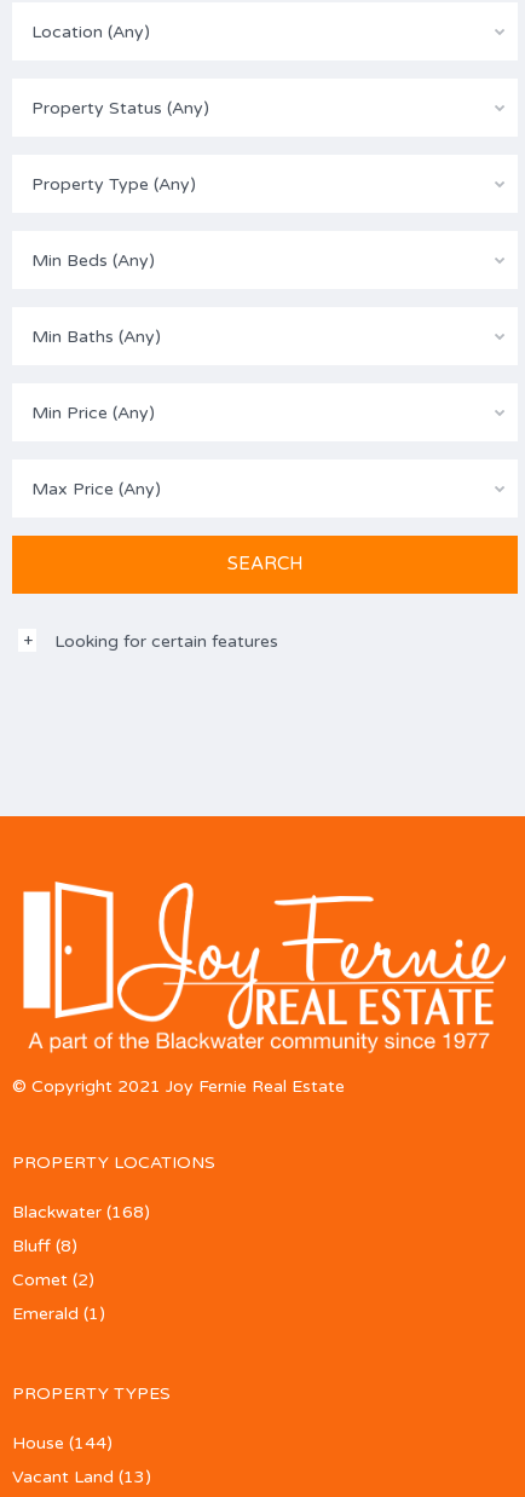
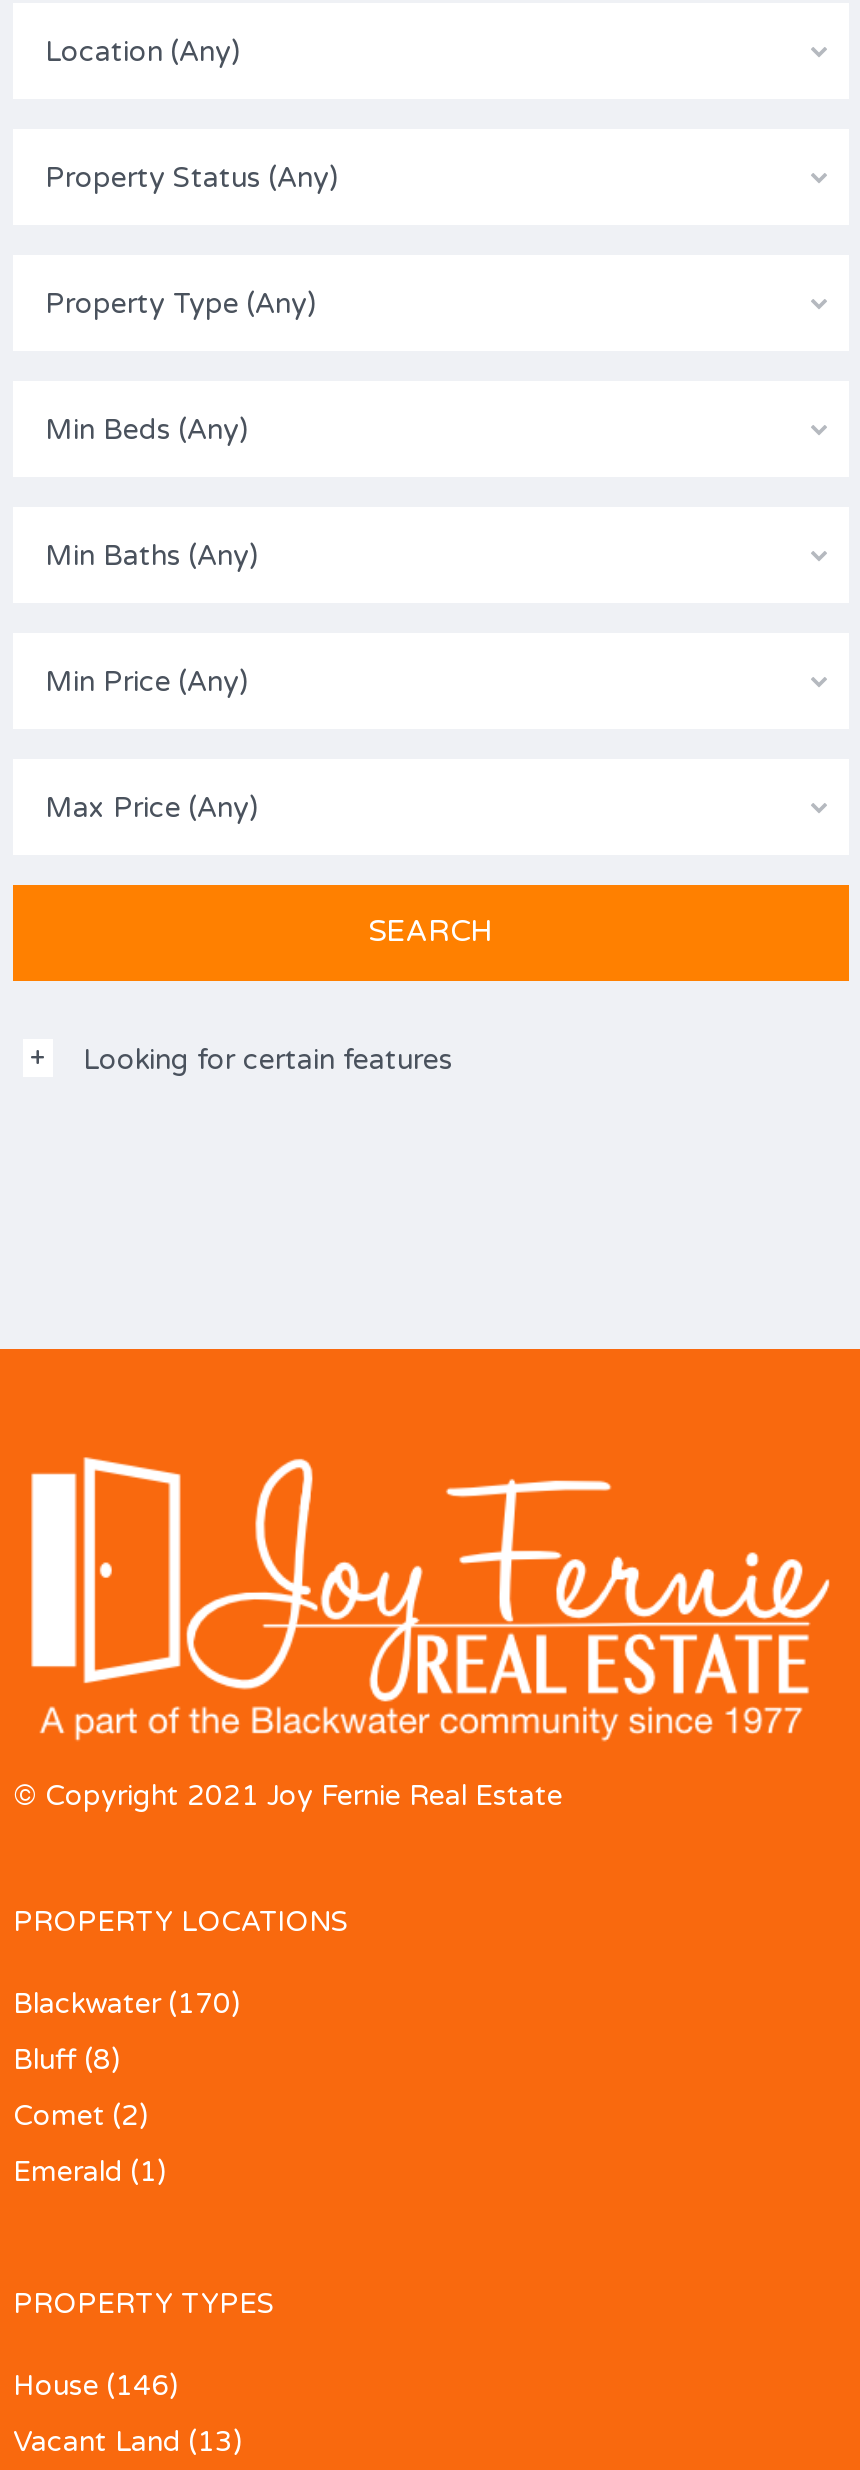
- Blackwater (168)
+ Blackwater (170)

- House (144)
+ House (146)
